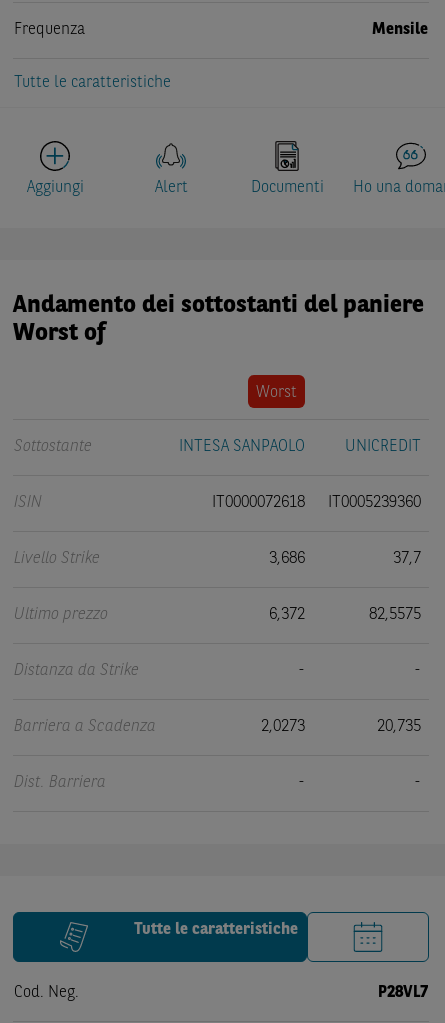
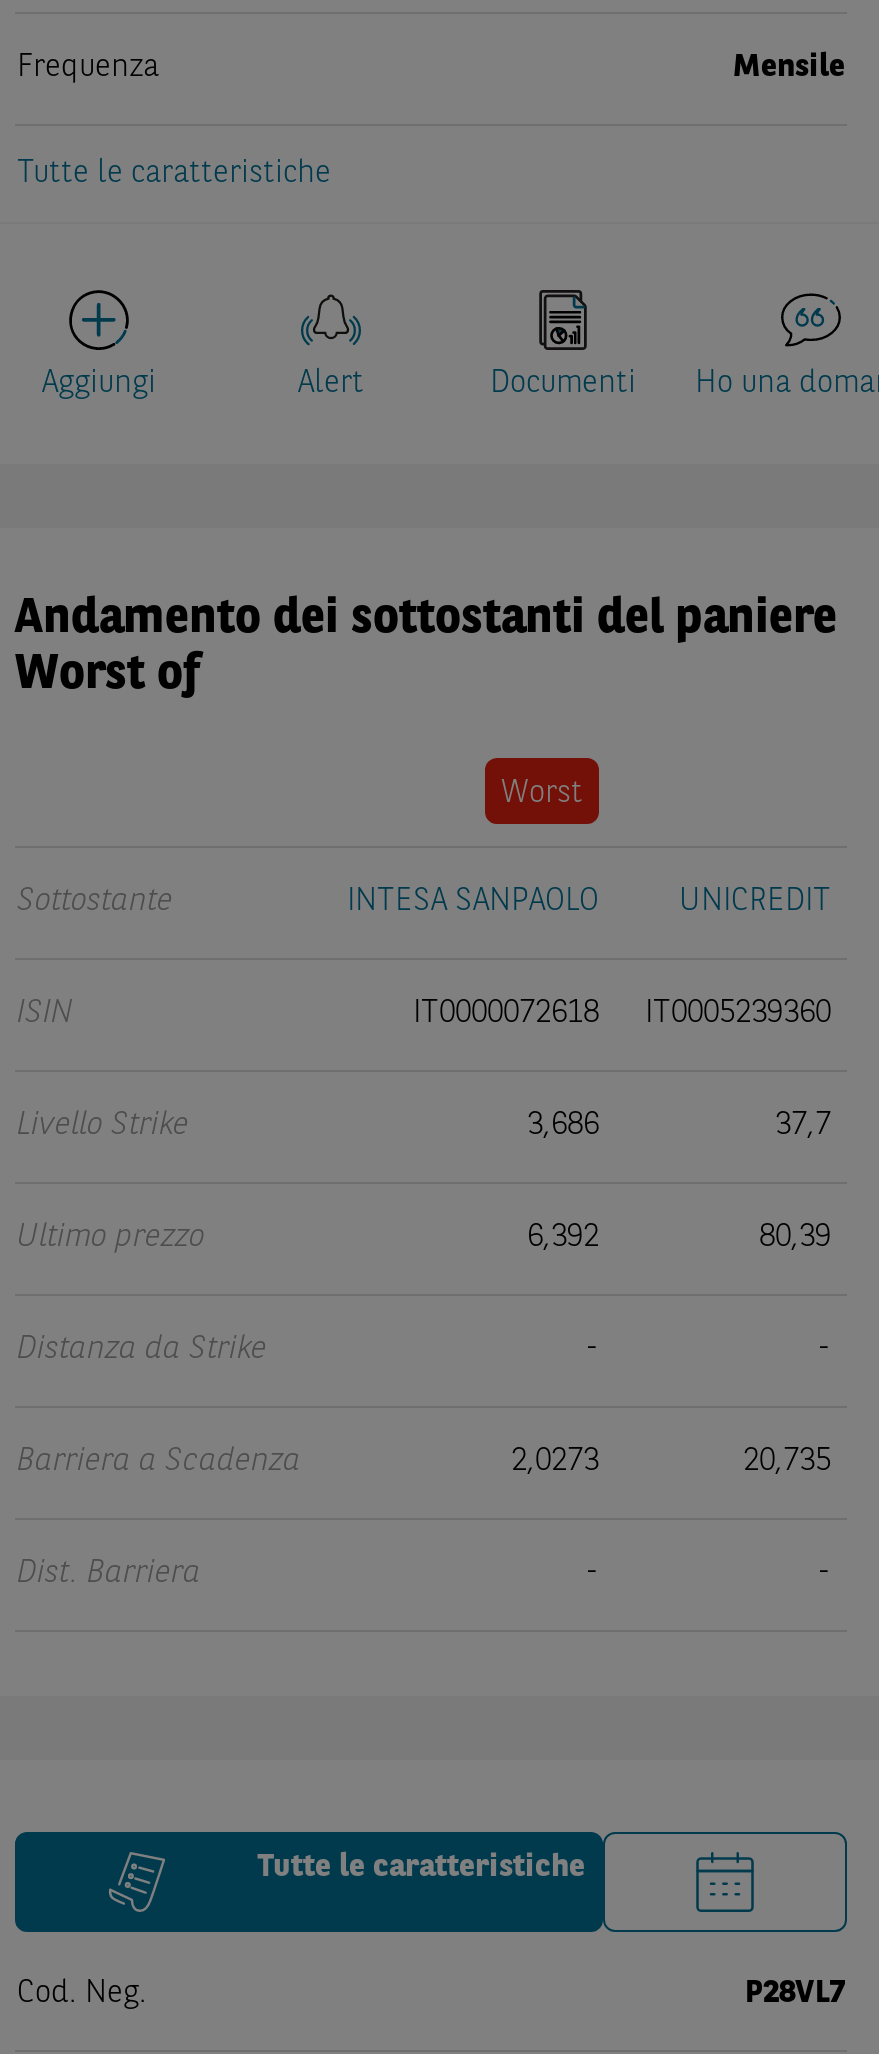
- 6,372
+ 6,392

- 82,5575
+ 80,39
